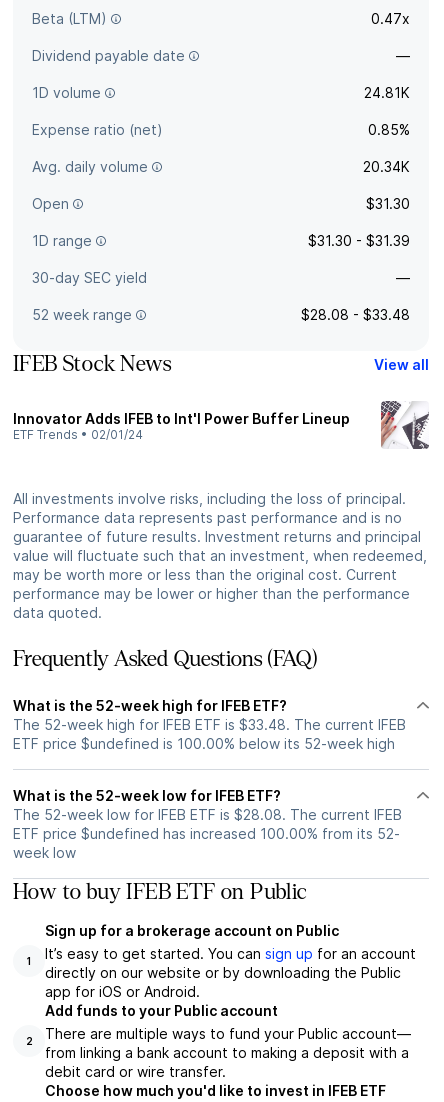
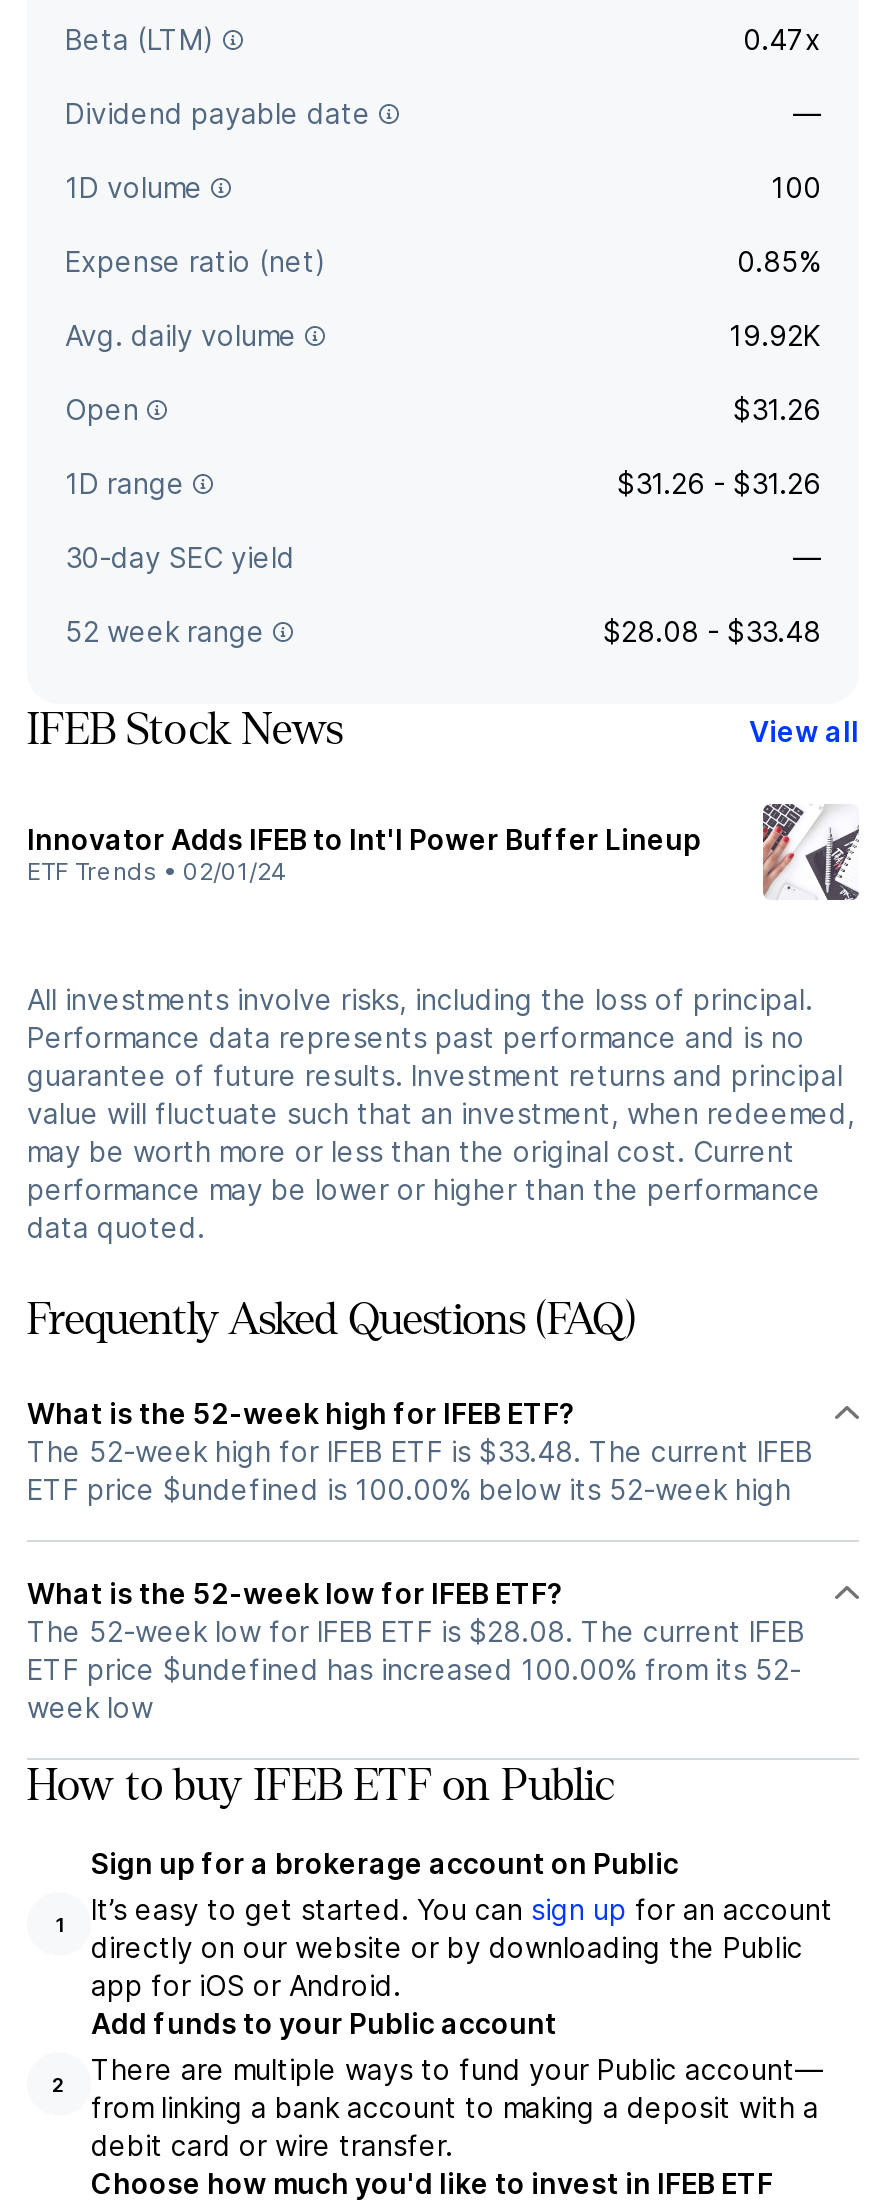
- 24.81K
+ 100

- 20.34K
+ 19.92K

- $31.30
+ $31.26

- $31.30 - $31.39
+ $31.26 - $31.26
